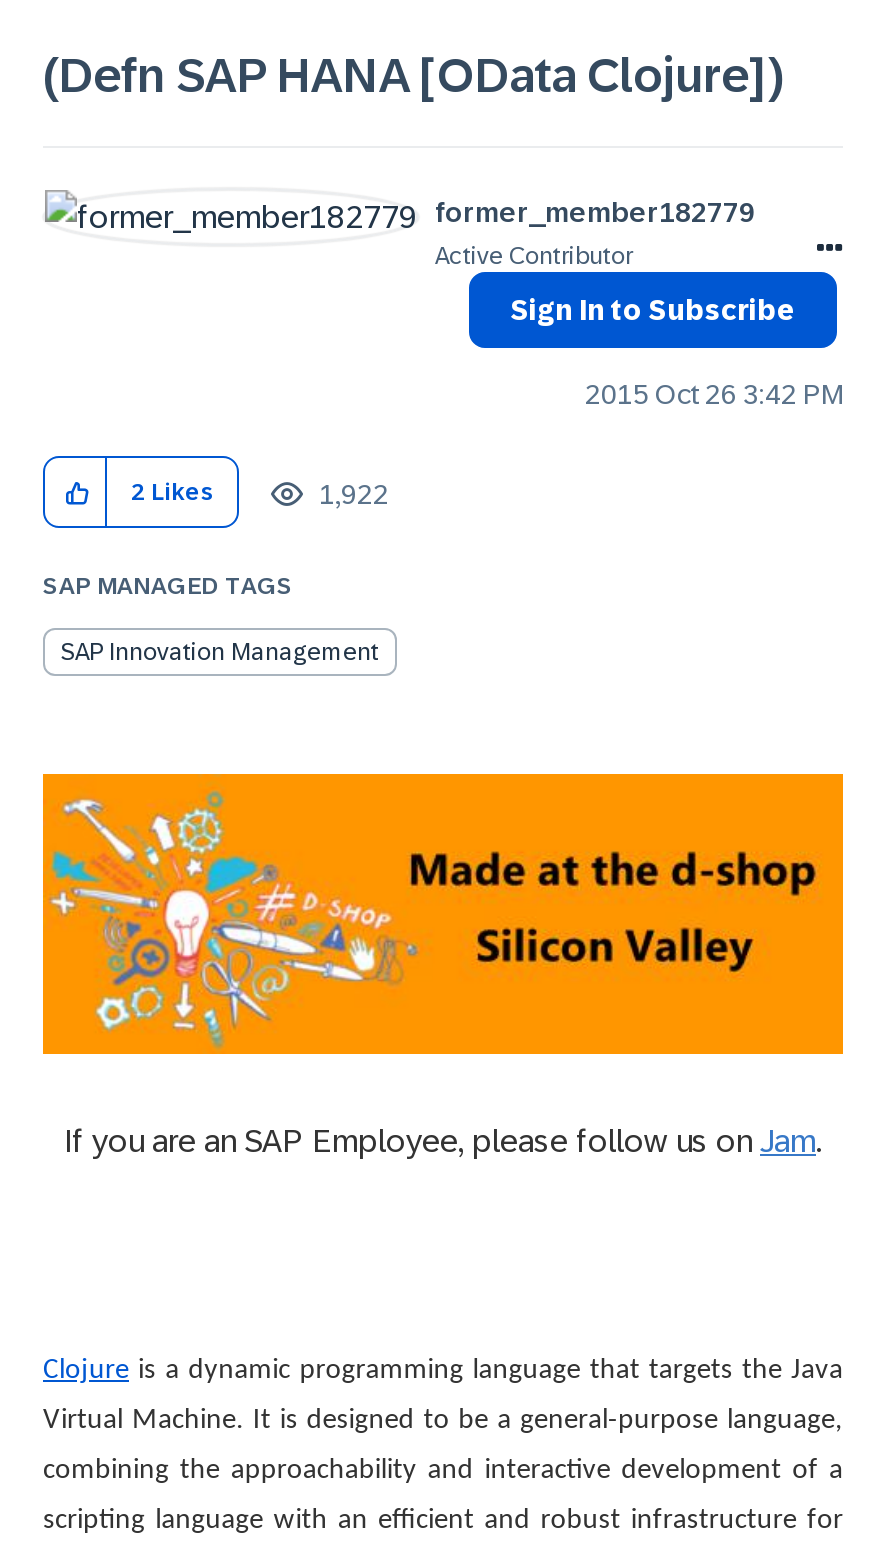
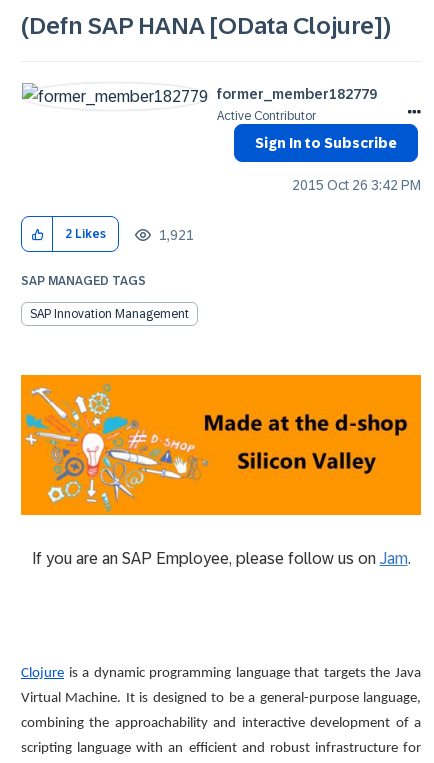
- 1,922
+ 1,921
